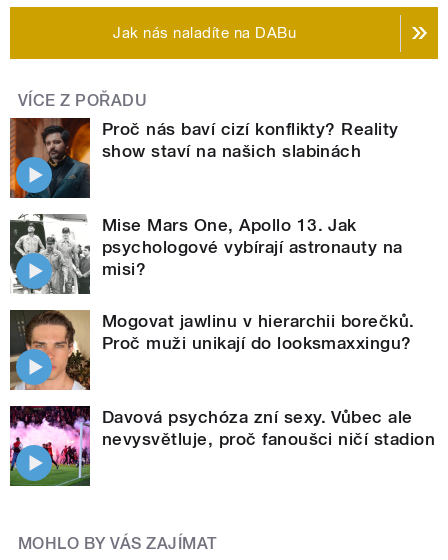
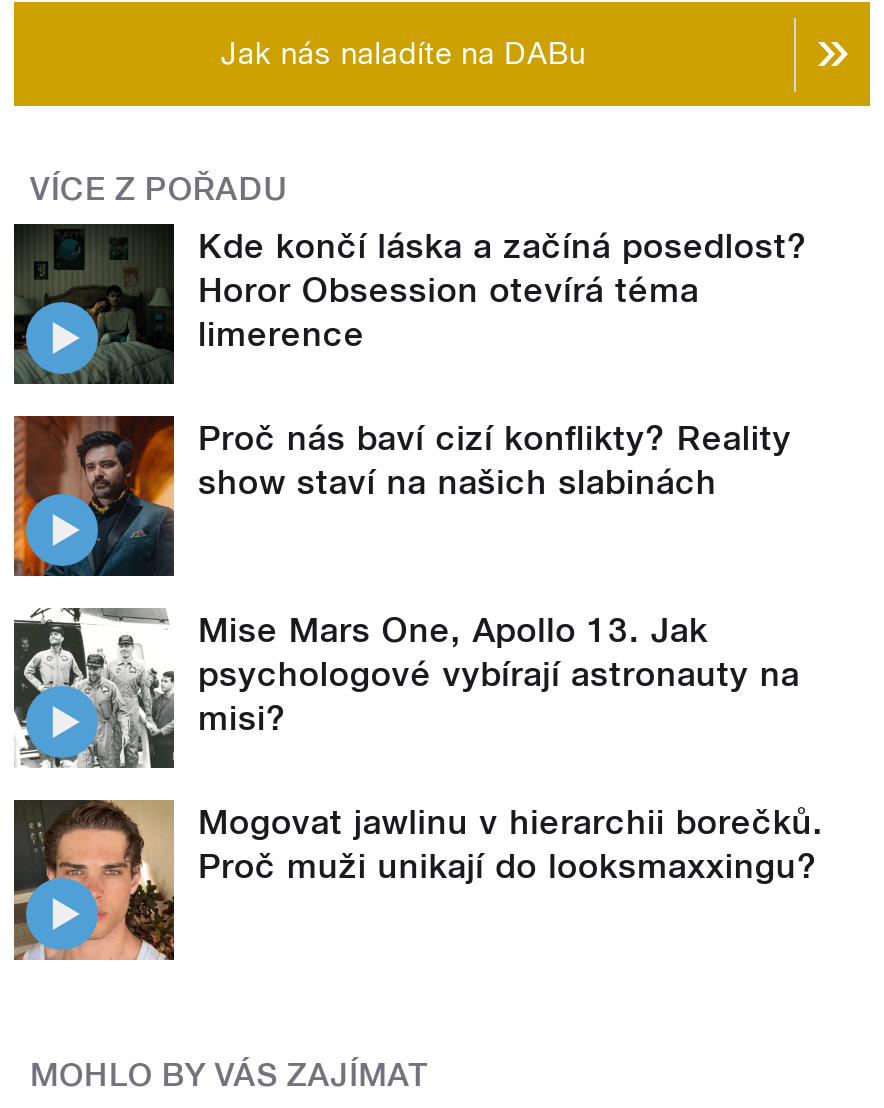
+ [image]
+ Kde končí láska a začíná posedlost?
+ Horor Obsession otevírá téma
+ limerence

moved down: [image] | Proč nás baví cizí konflikty? Reality | show staví na našich slabinách | Mise Mars One, Apollo 13. Jak | psychologové vybírají astronauty na | misi? | Mogovat jawlinu v hierarchii borečků. | Proč muži unikají do looksmaxxingu?

- [image]
- Davová psychóza zní sexy. Vůbec ale
- nevysvětluje, proč fanoušci ničí stadion
